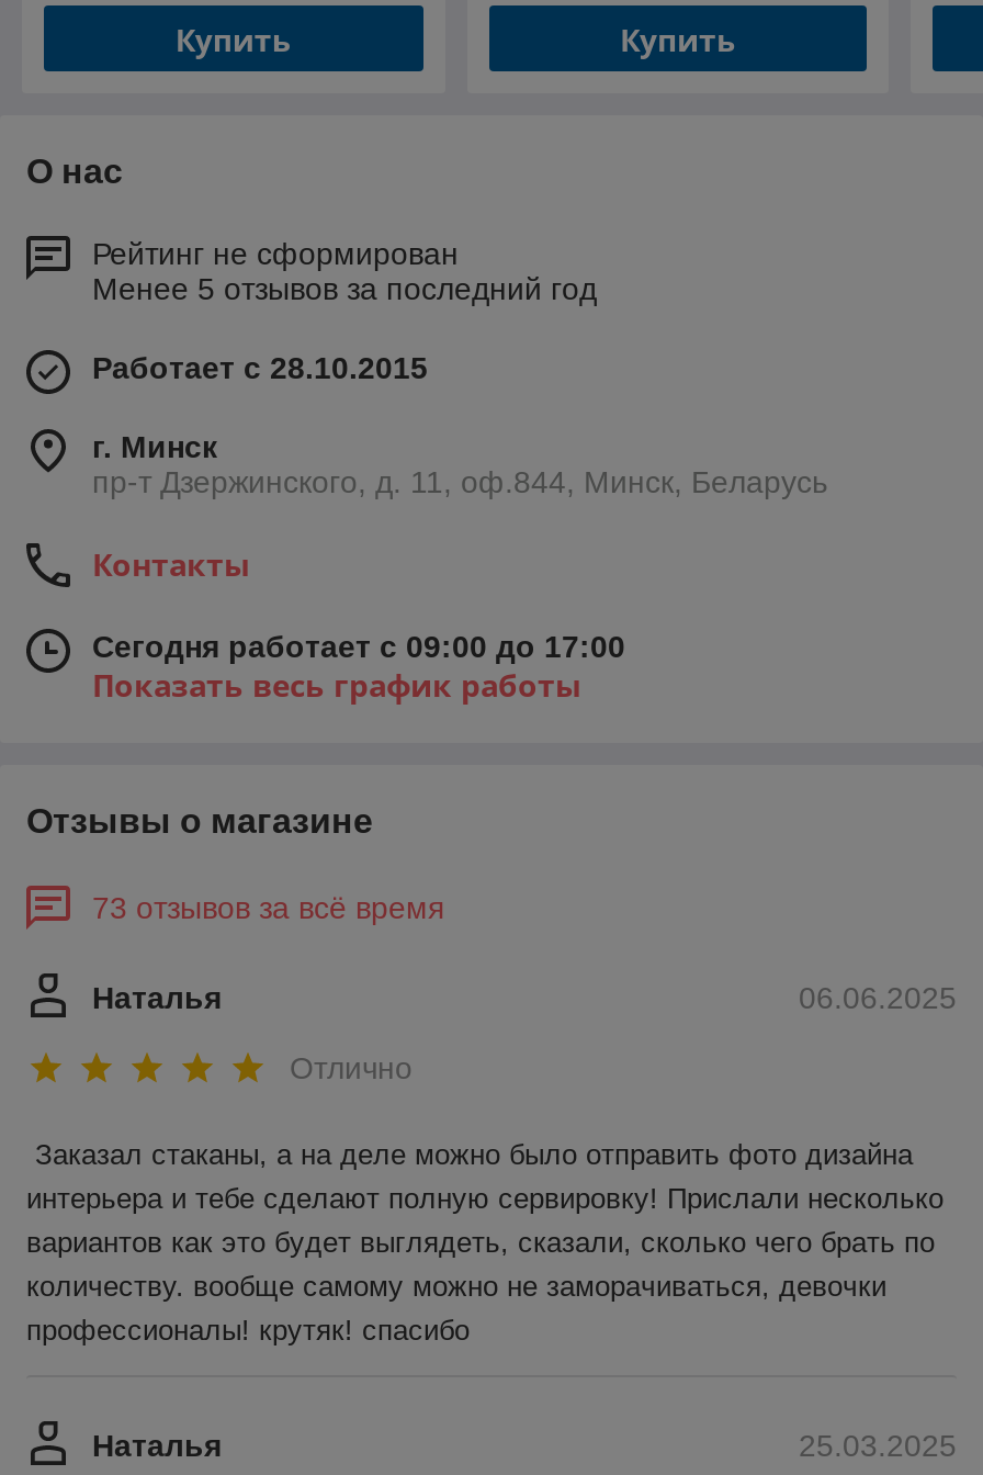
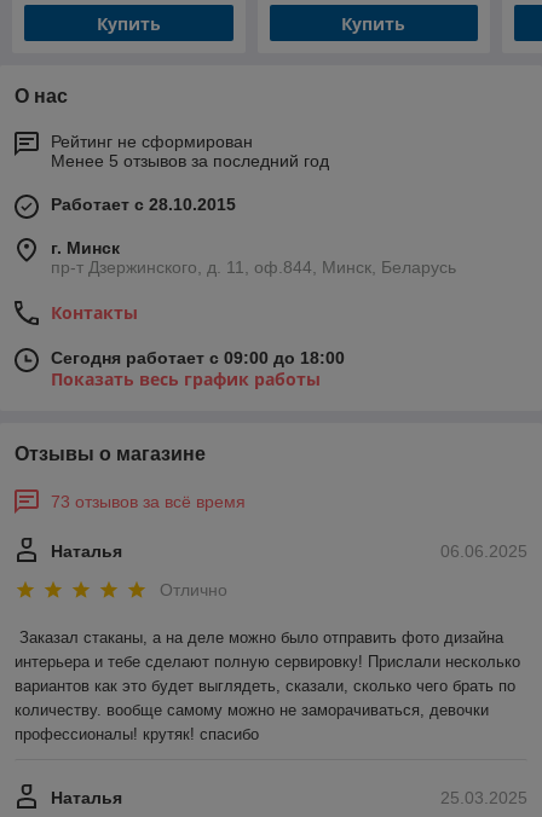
- Сегодня работает с 09:00 до 17:00
+ Сегодня работает с 09:00 до 18:00
